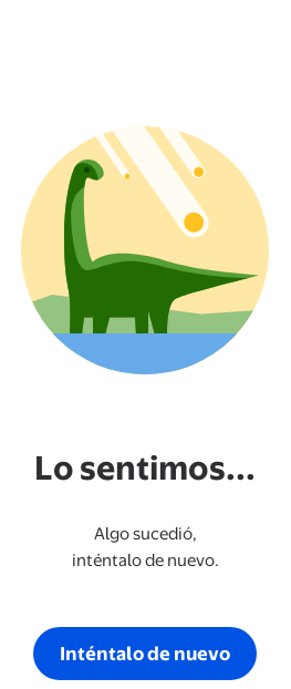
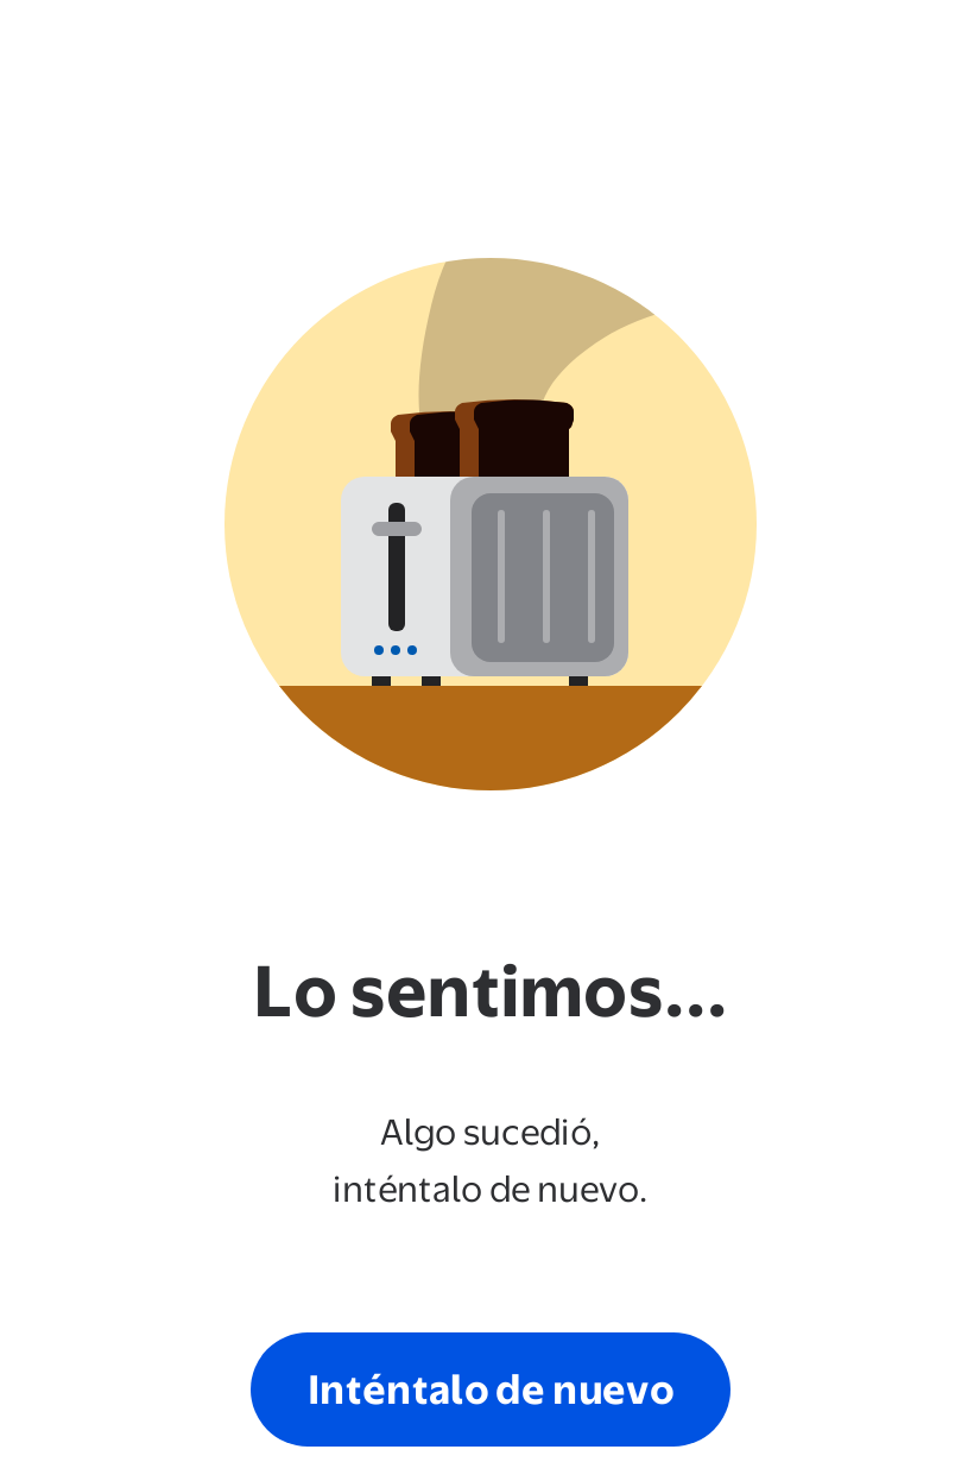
- [image]
+ [image]
